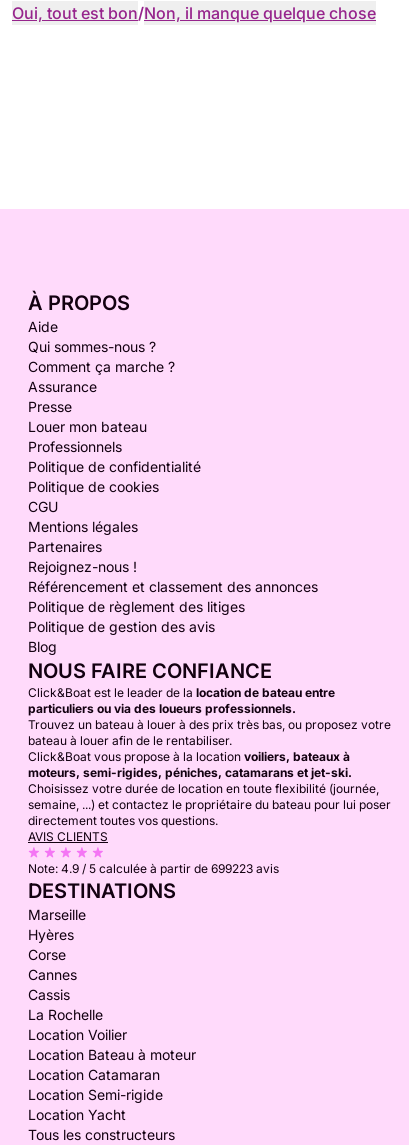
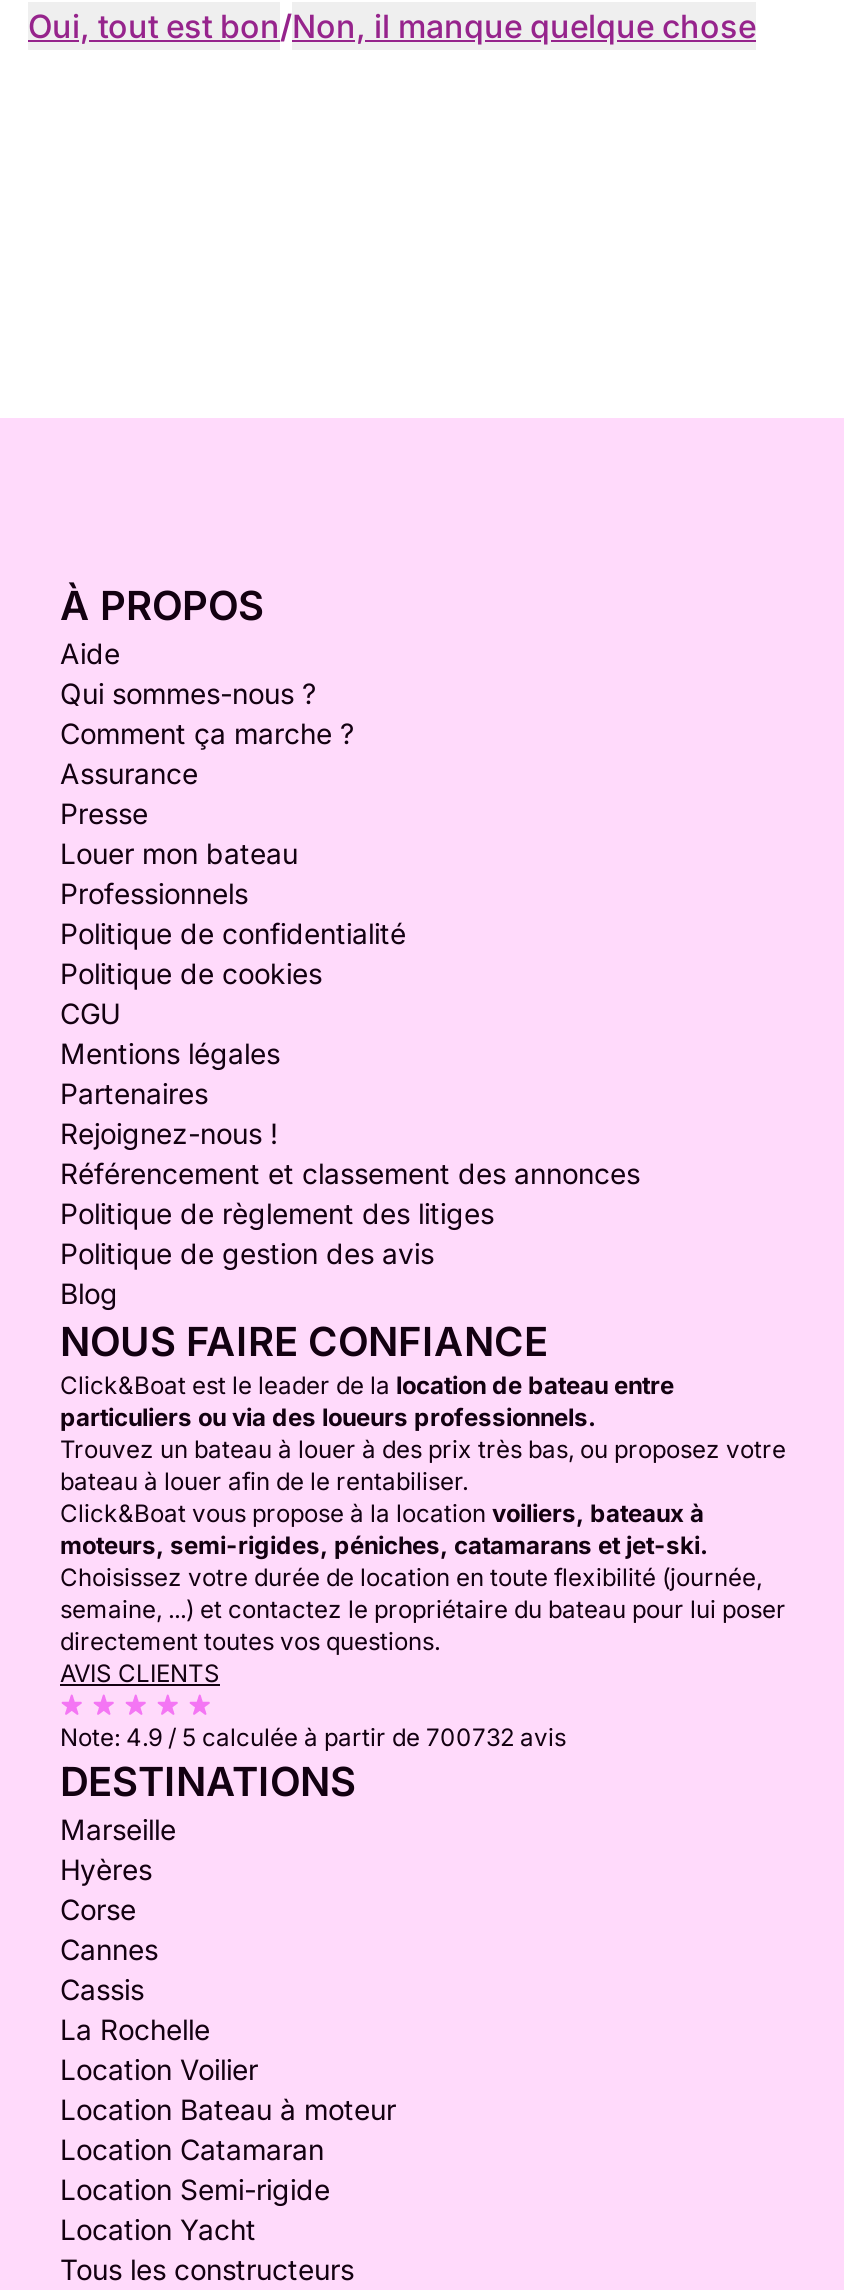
- Note: 4.9 / 5 calculée à partir de 699223 avis
+ Note: 4.9 / 5 calculée à partir de 700732 avis
